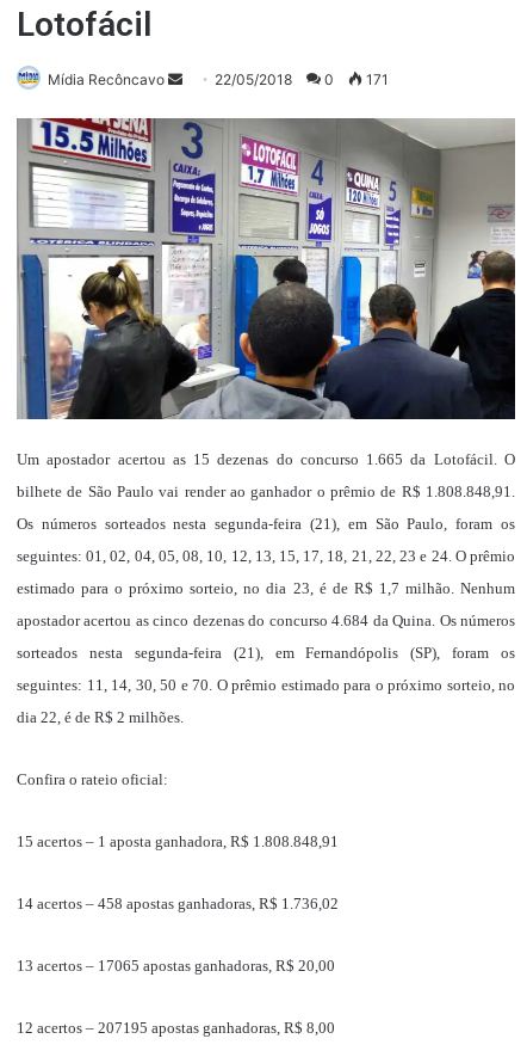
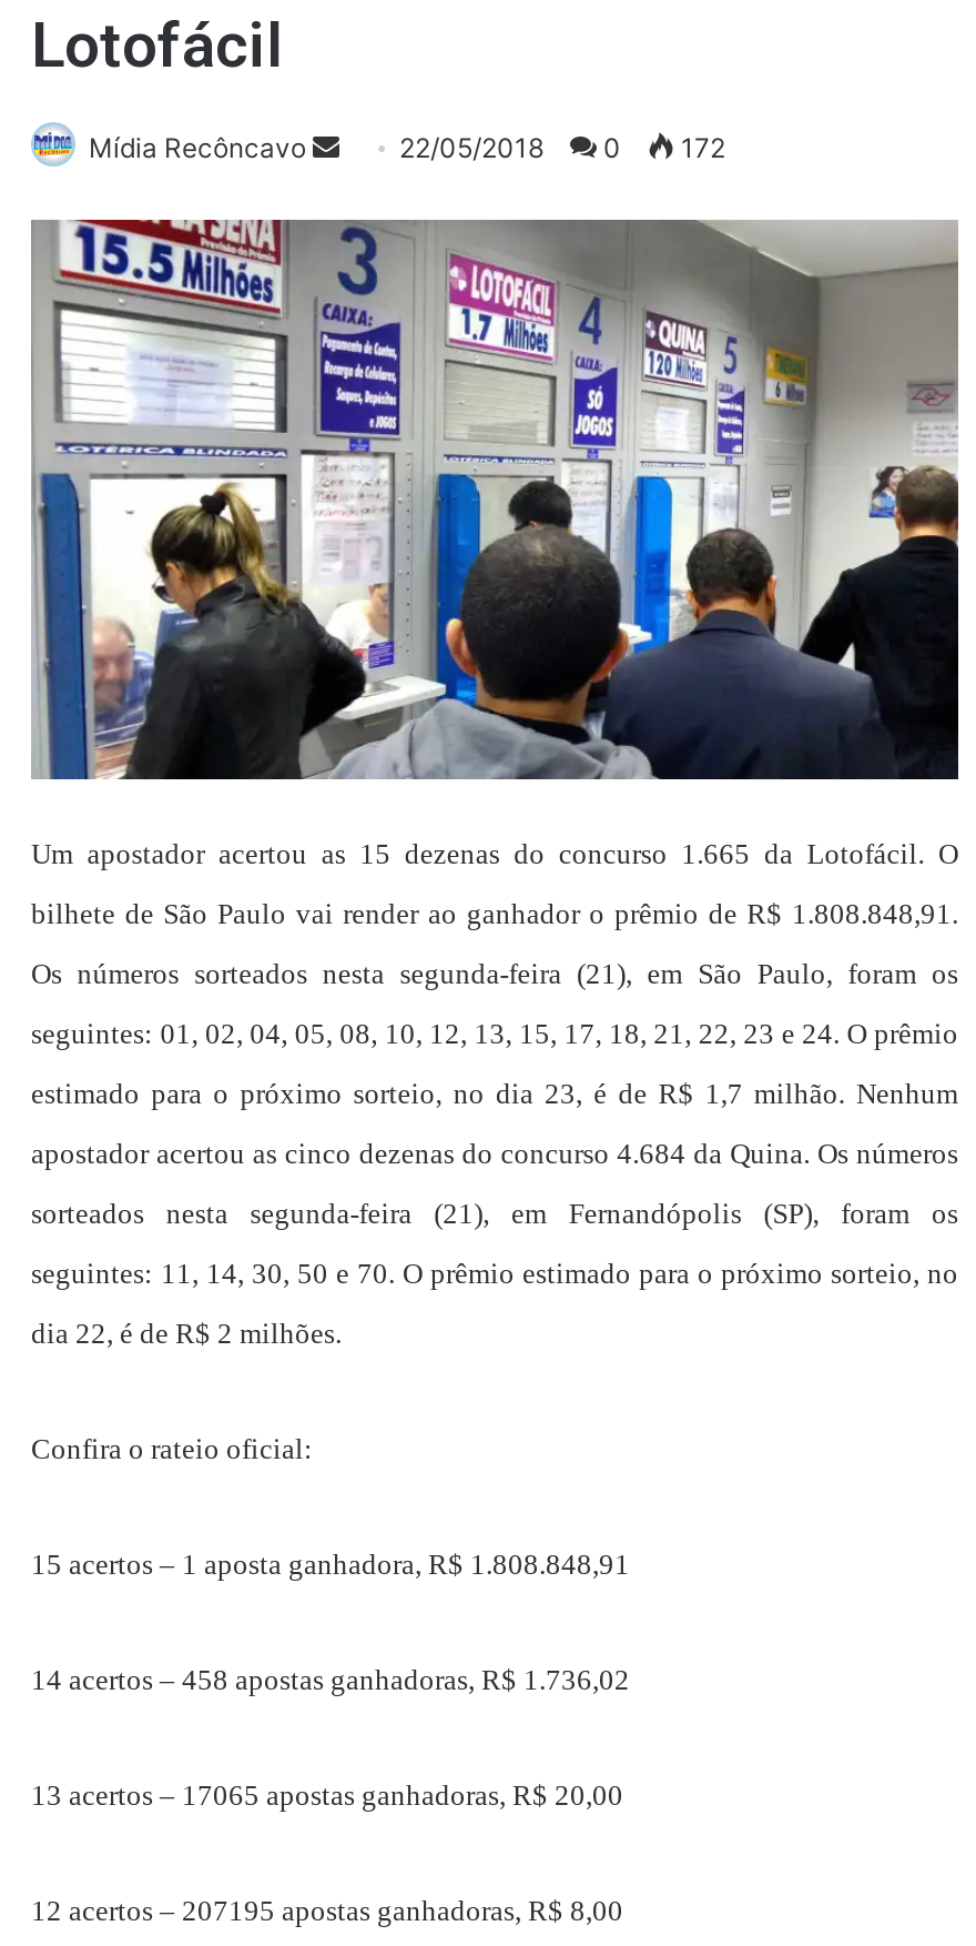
- 171
+ 172
